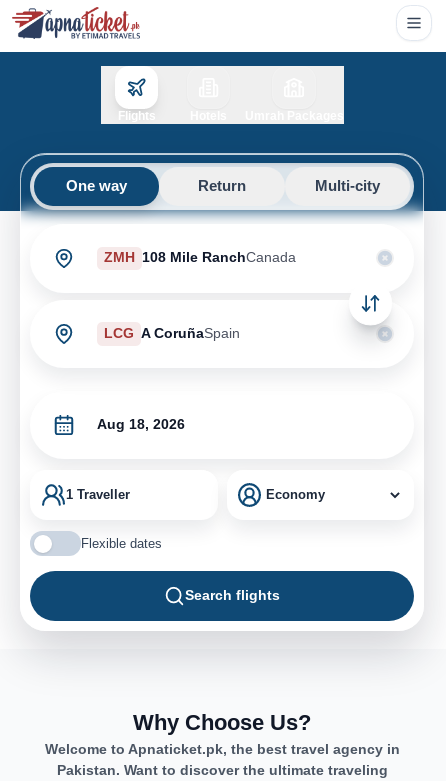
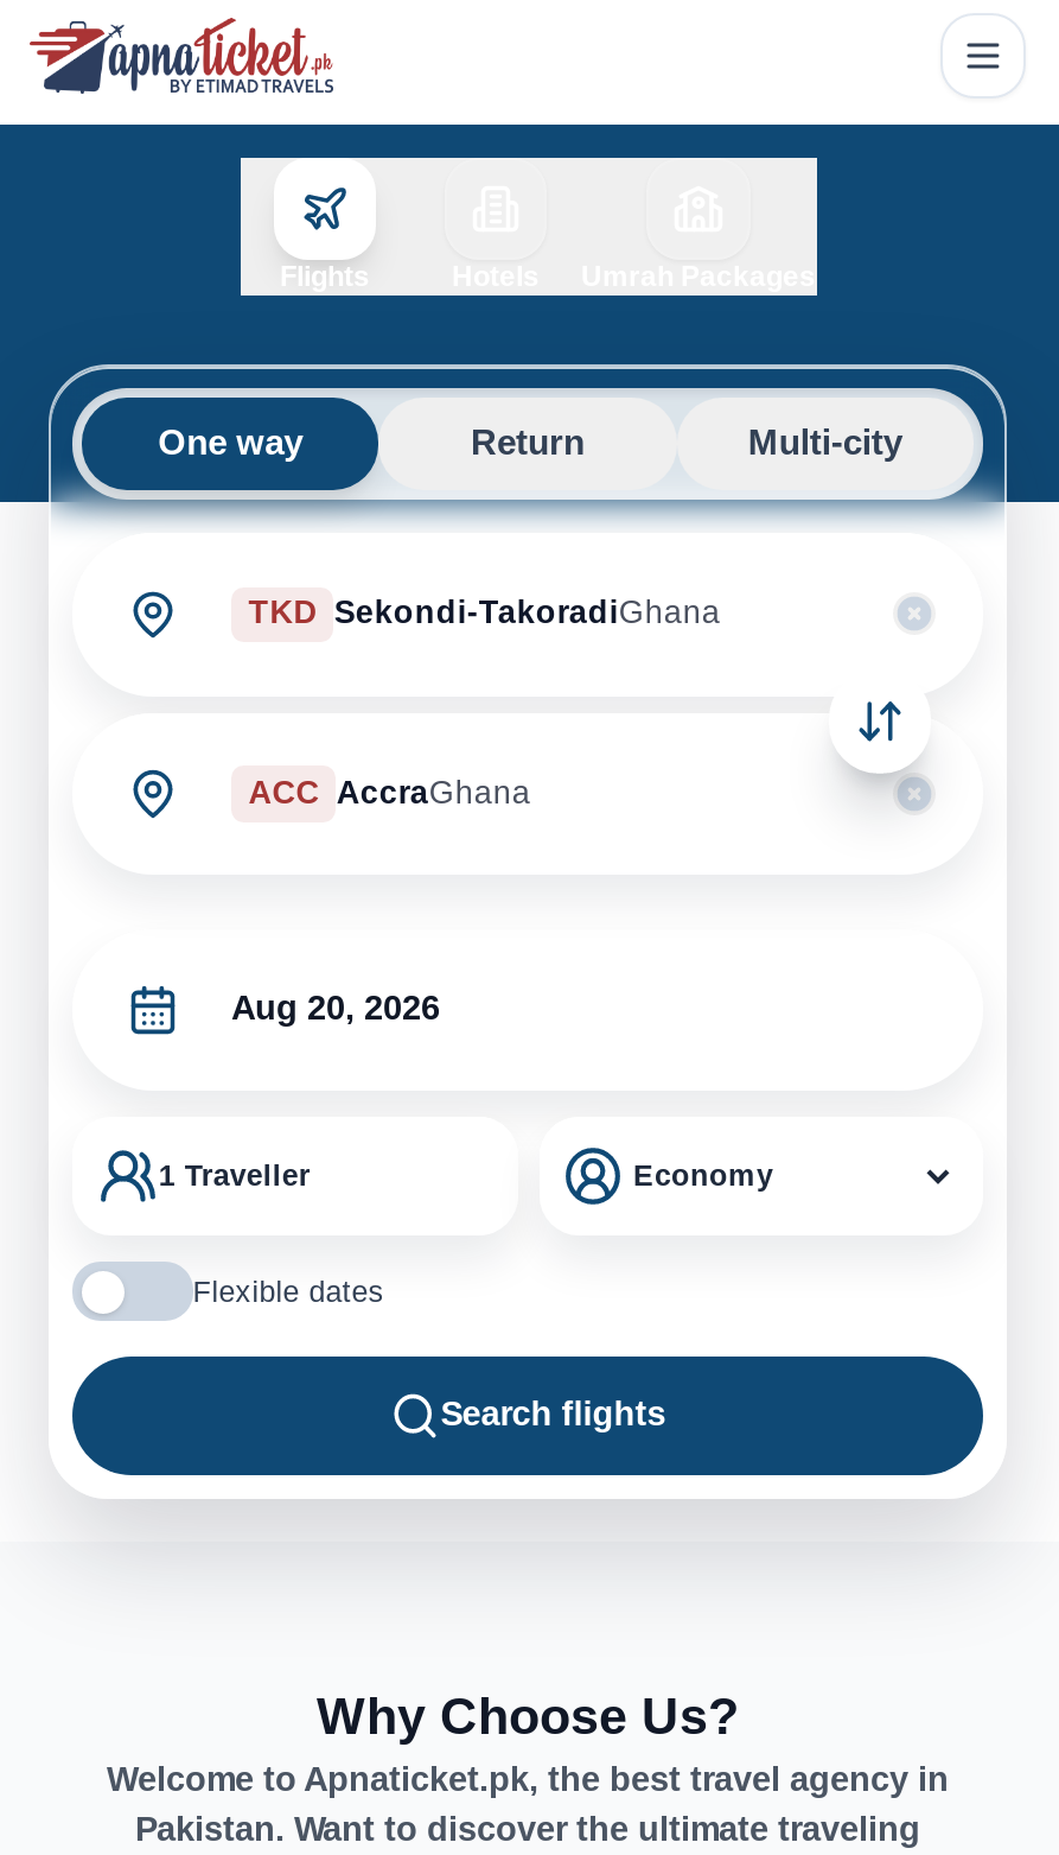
- ZMH 108 Mile RanchCanada
+ TKD Sekondi-TakoradiGhana

- LCG A CoruñaSpain
+ ACC AccraGhana

- Aug 18, 2026
+ Aug 20, 2026
